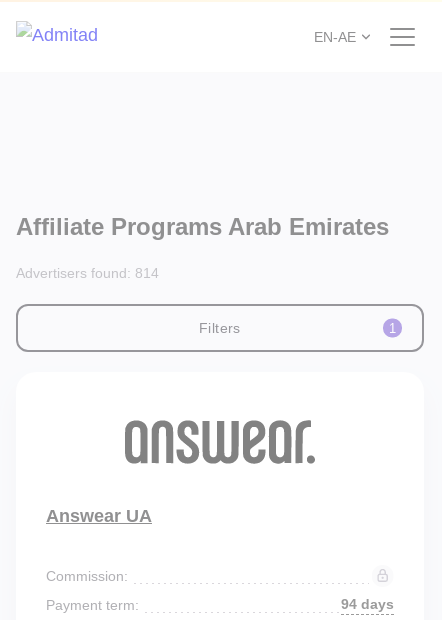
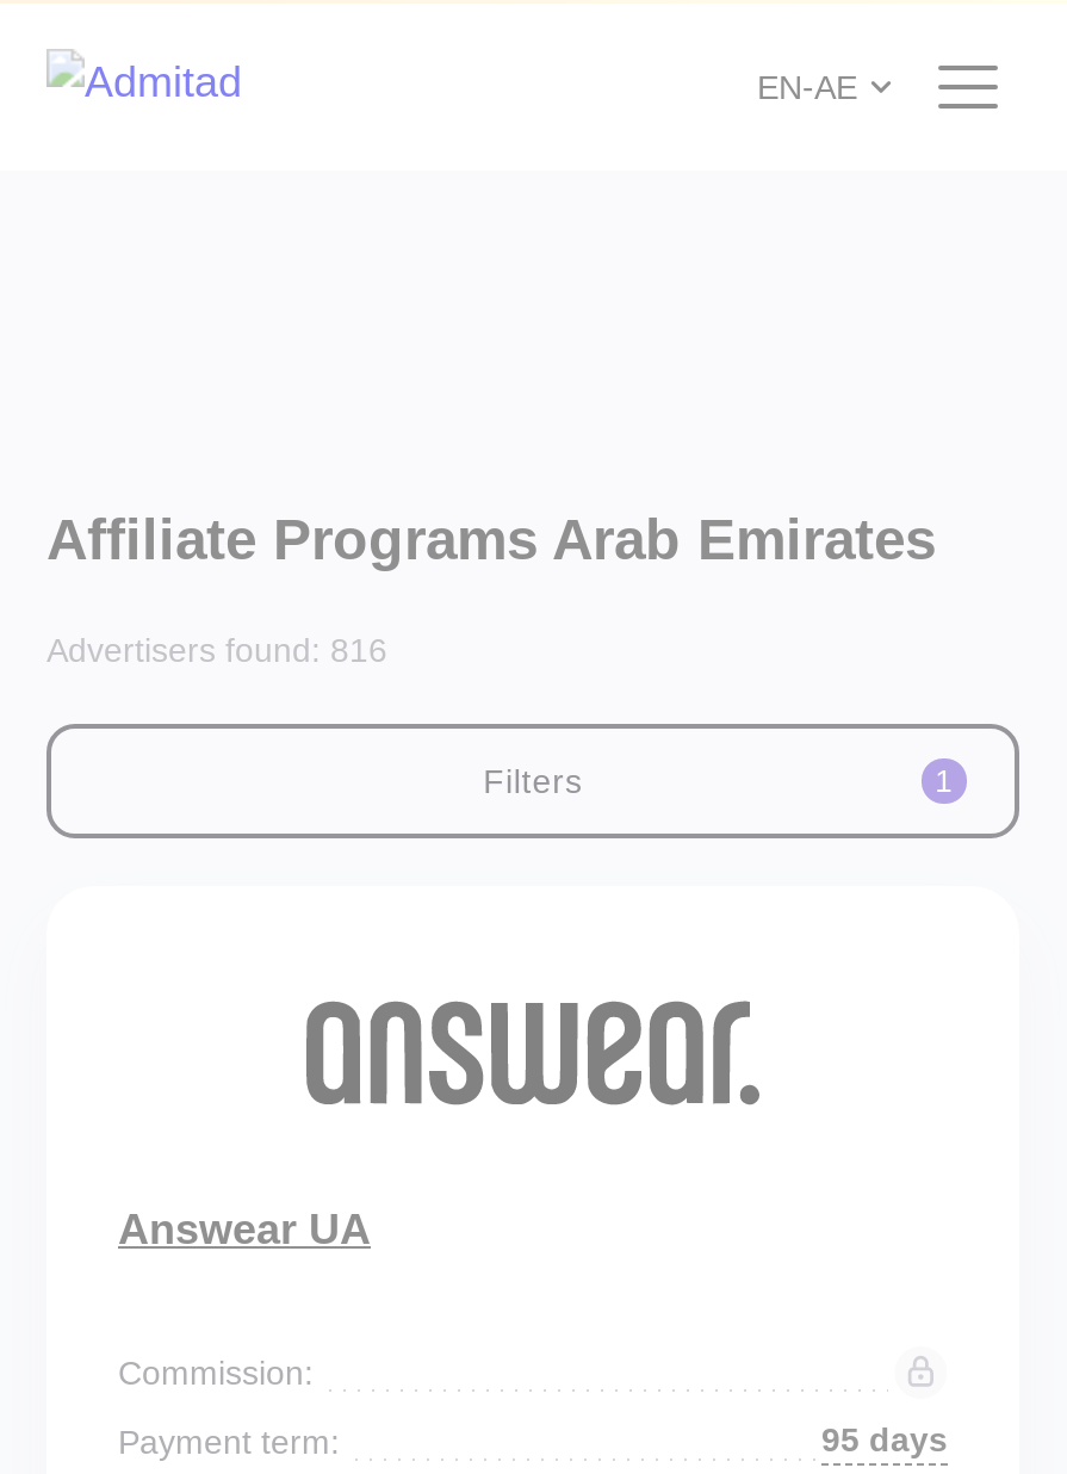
- Advertisers found: 814
+ Advertisers found: 816

- 94 days
+ 95 days
